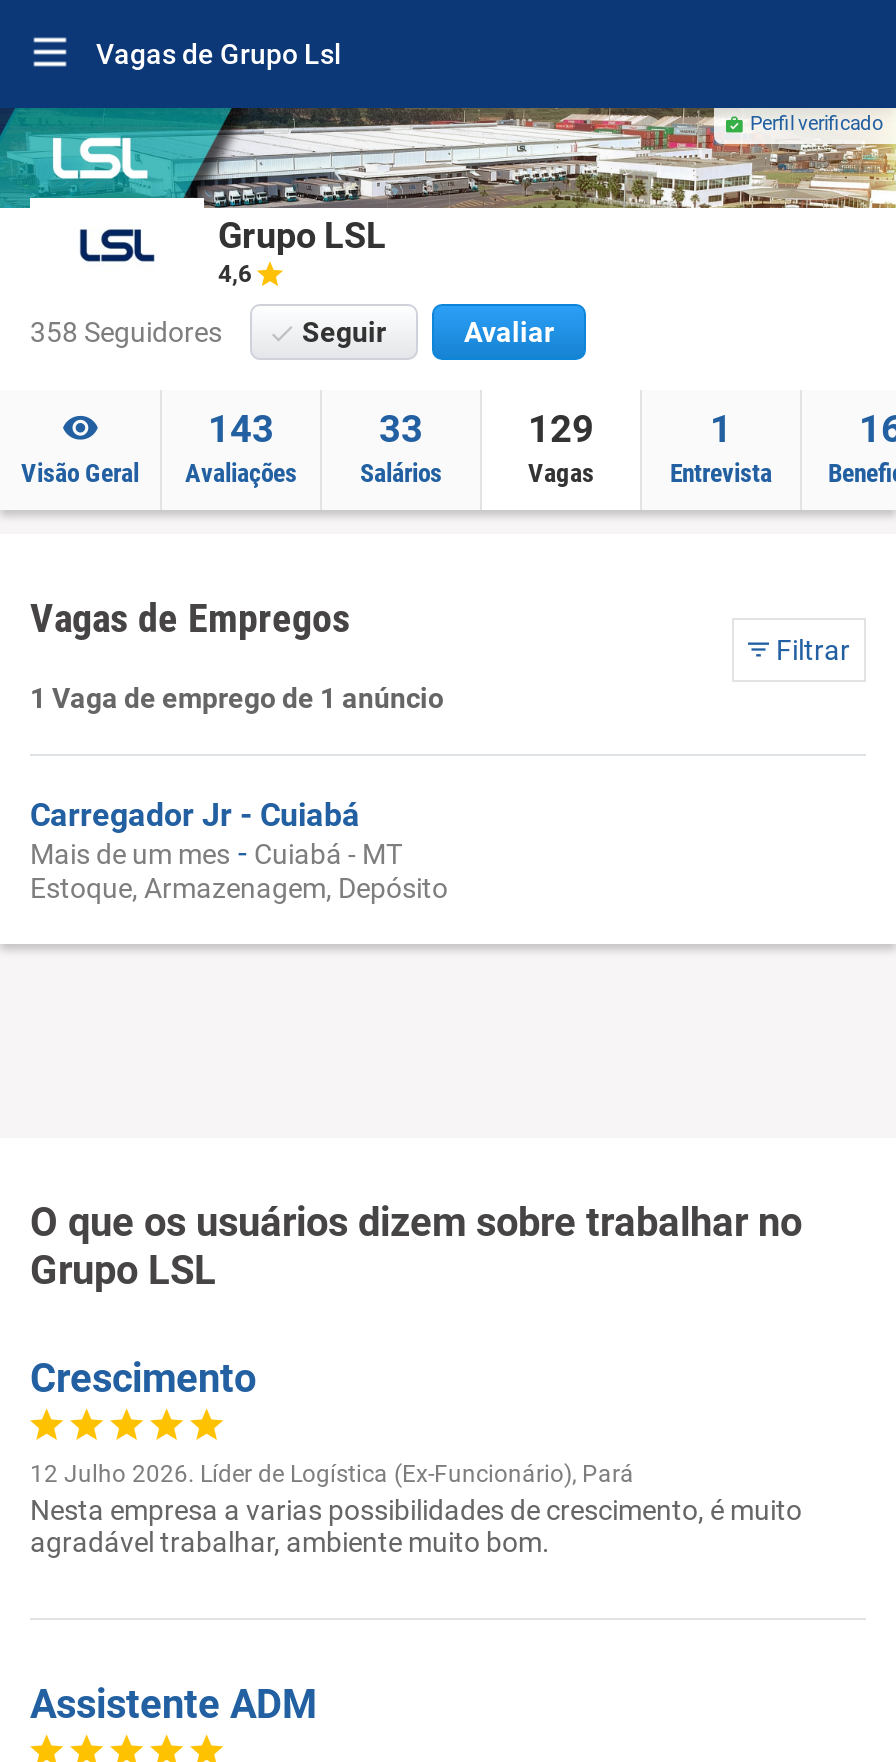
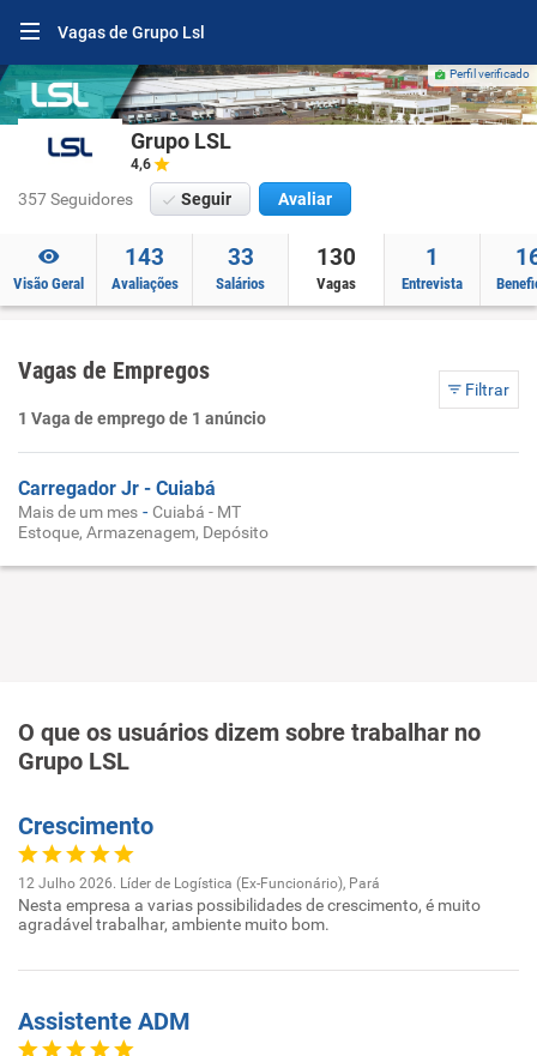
- 358 Seguidores
+ 357 Seguidores

- 129
+ 130
